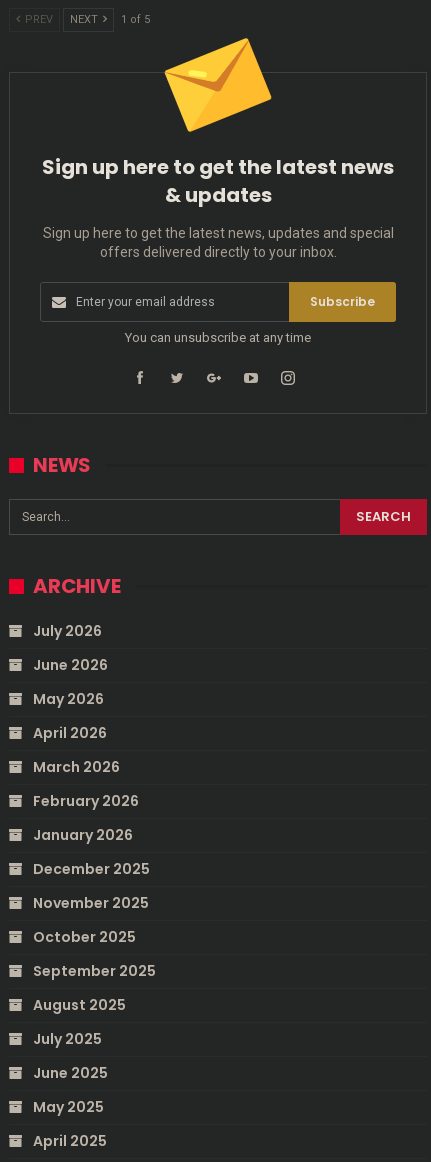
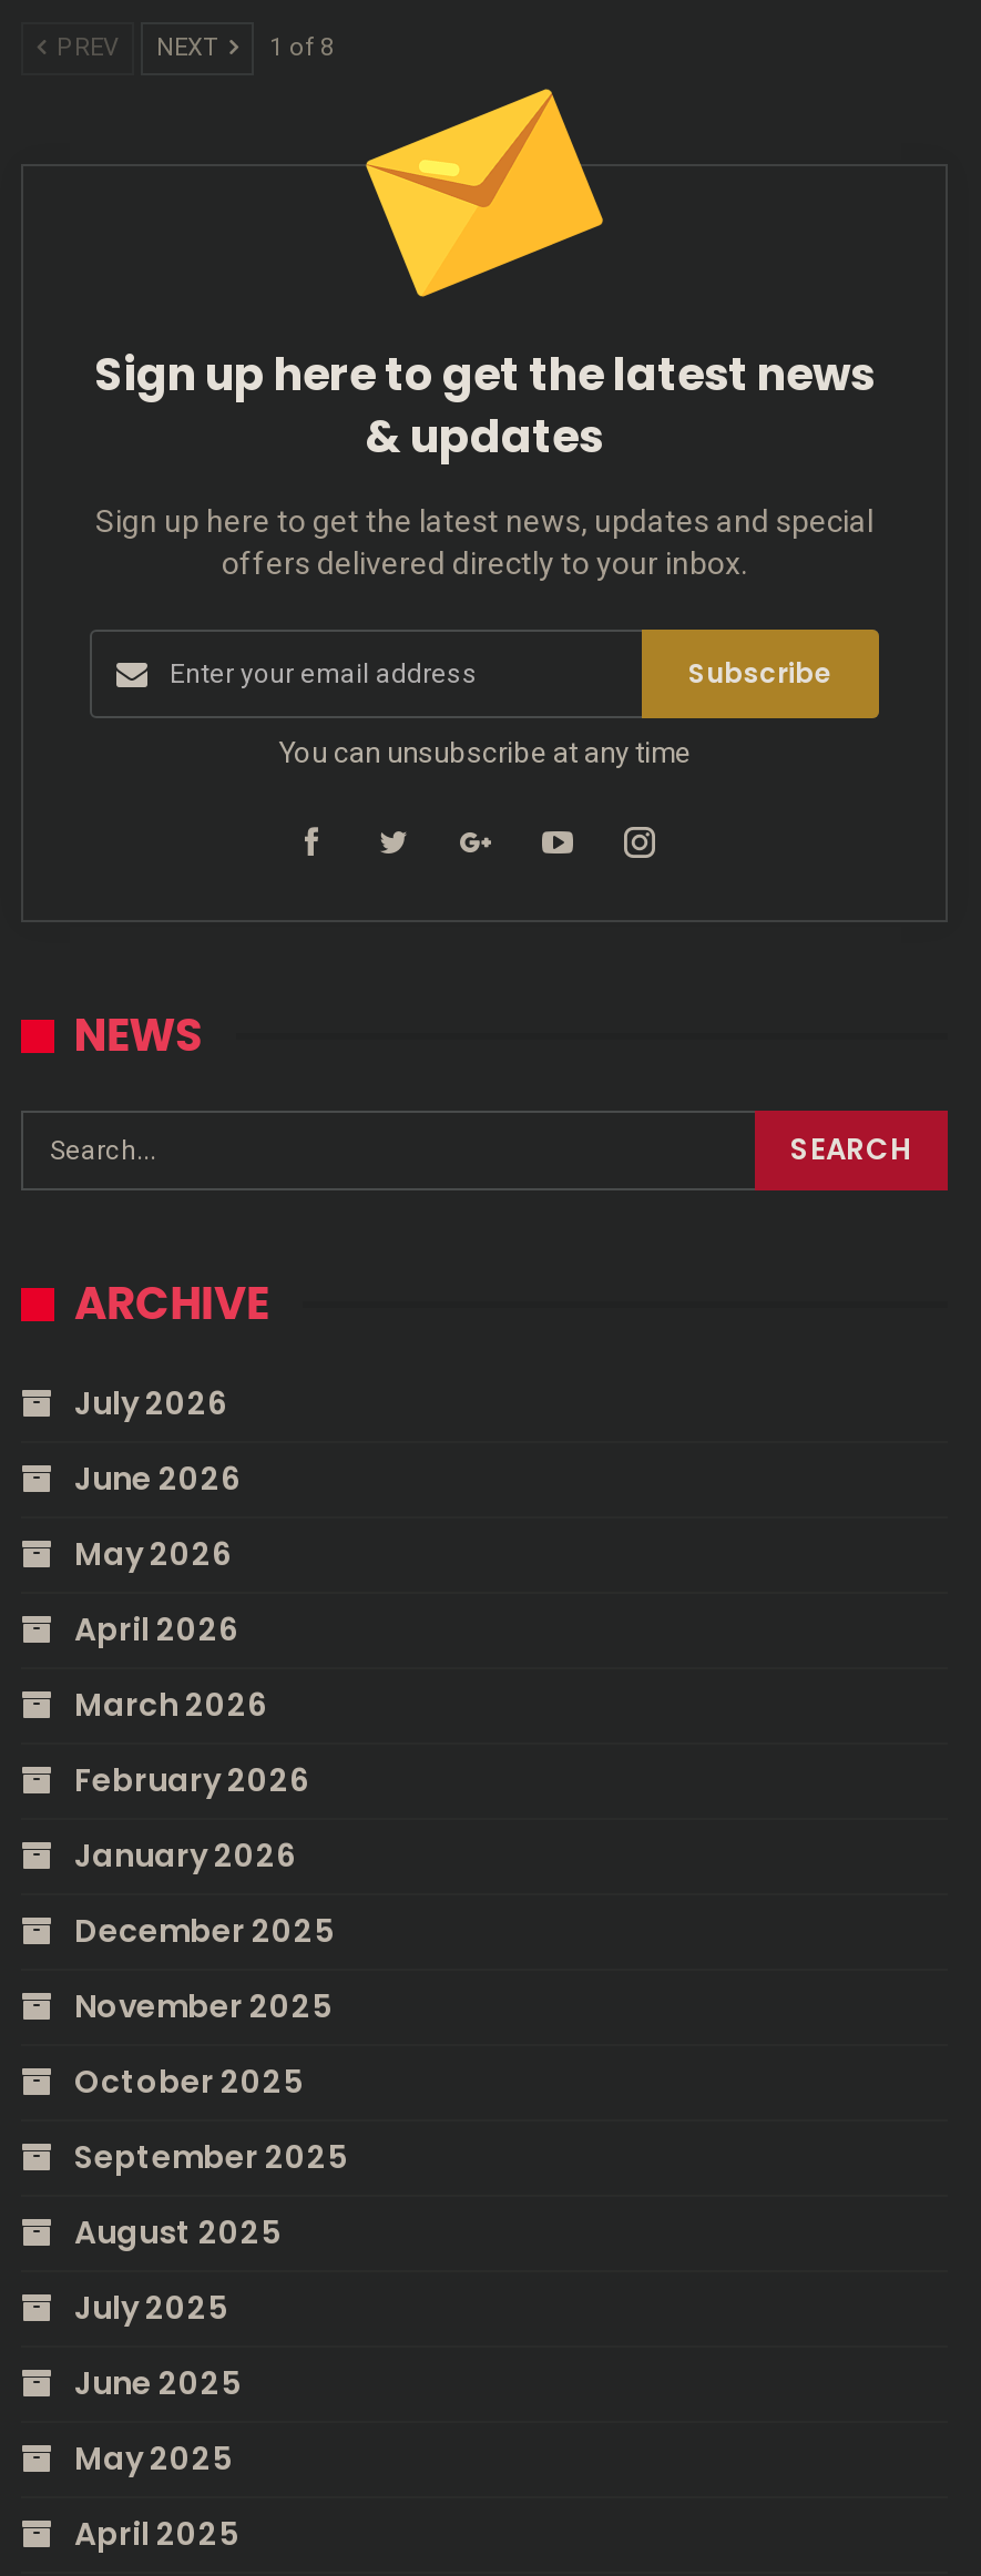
- PREV NEXT 1 of 5
+ PREV NEXT 1 of 8
